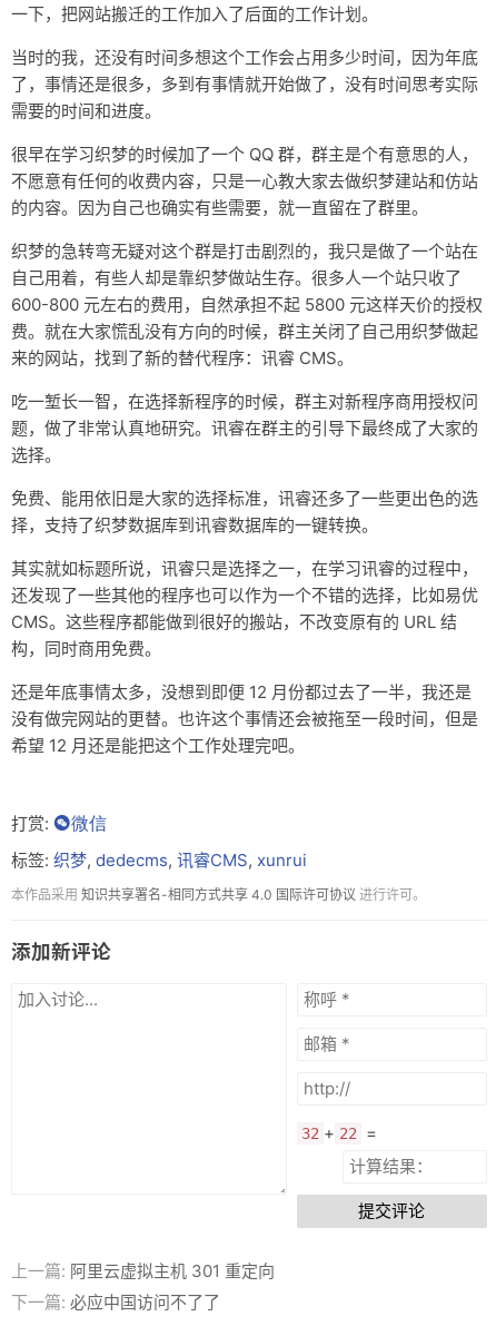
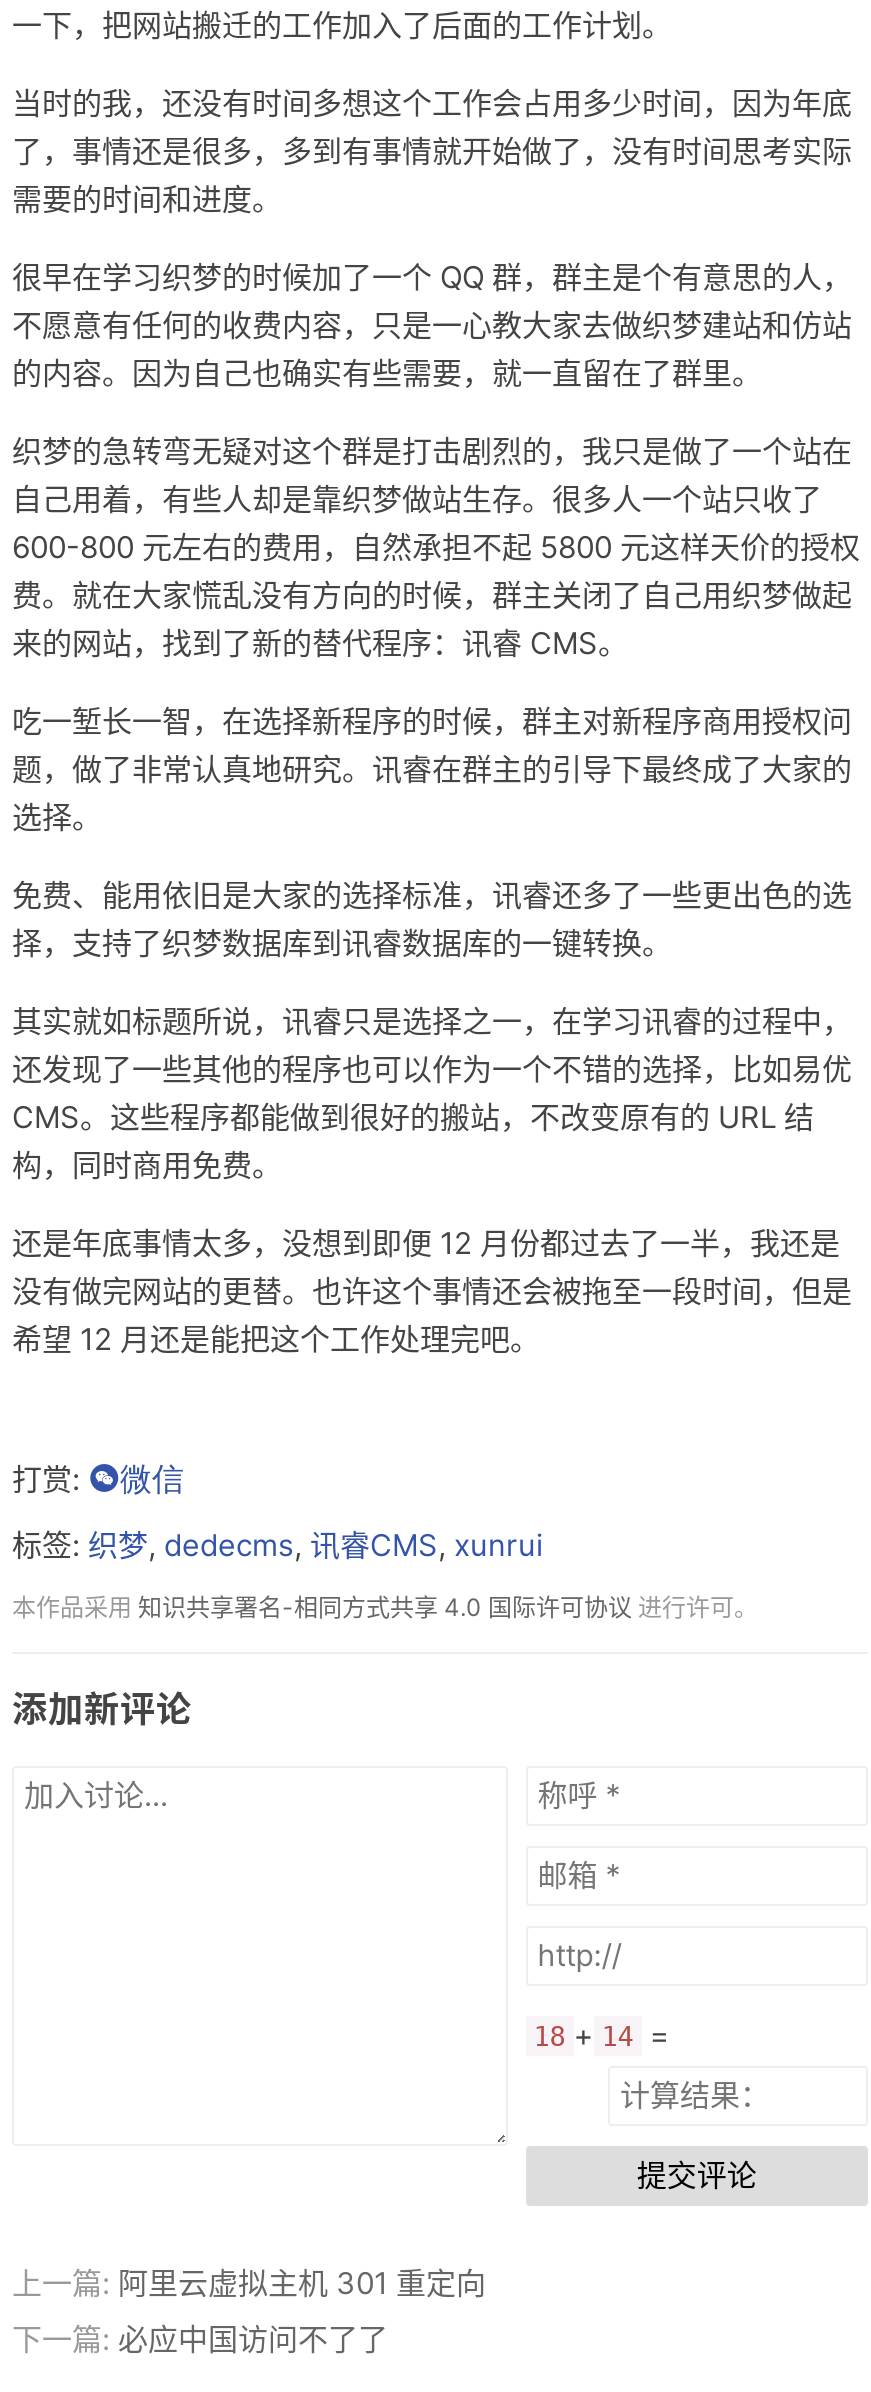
- 32 + 22 =
+ 18 + 14 =
